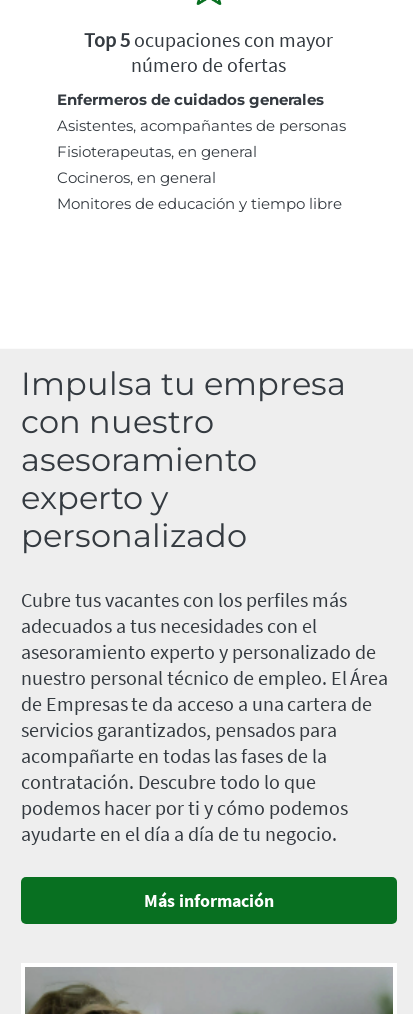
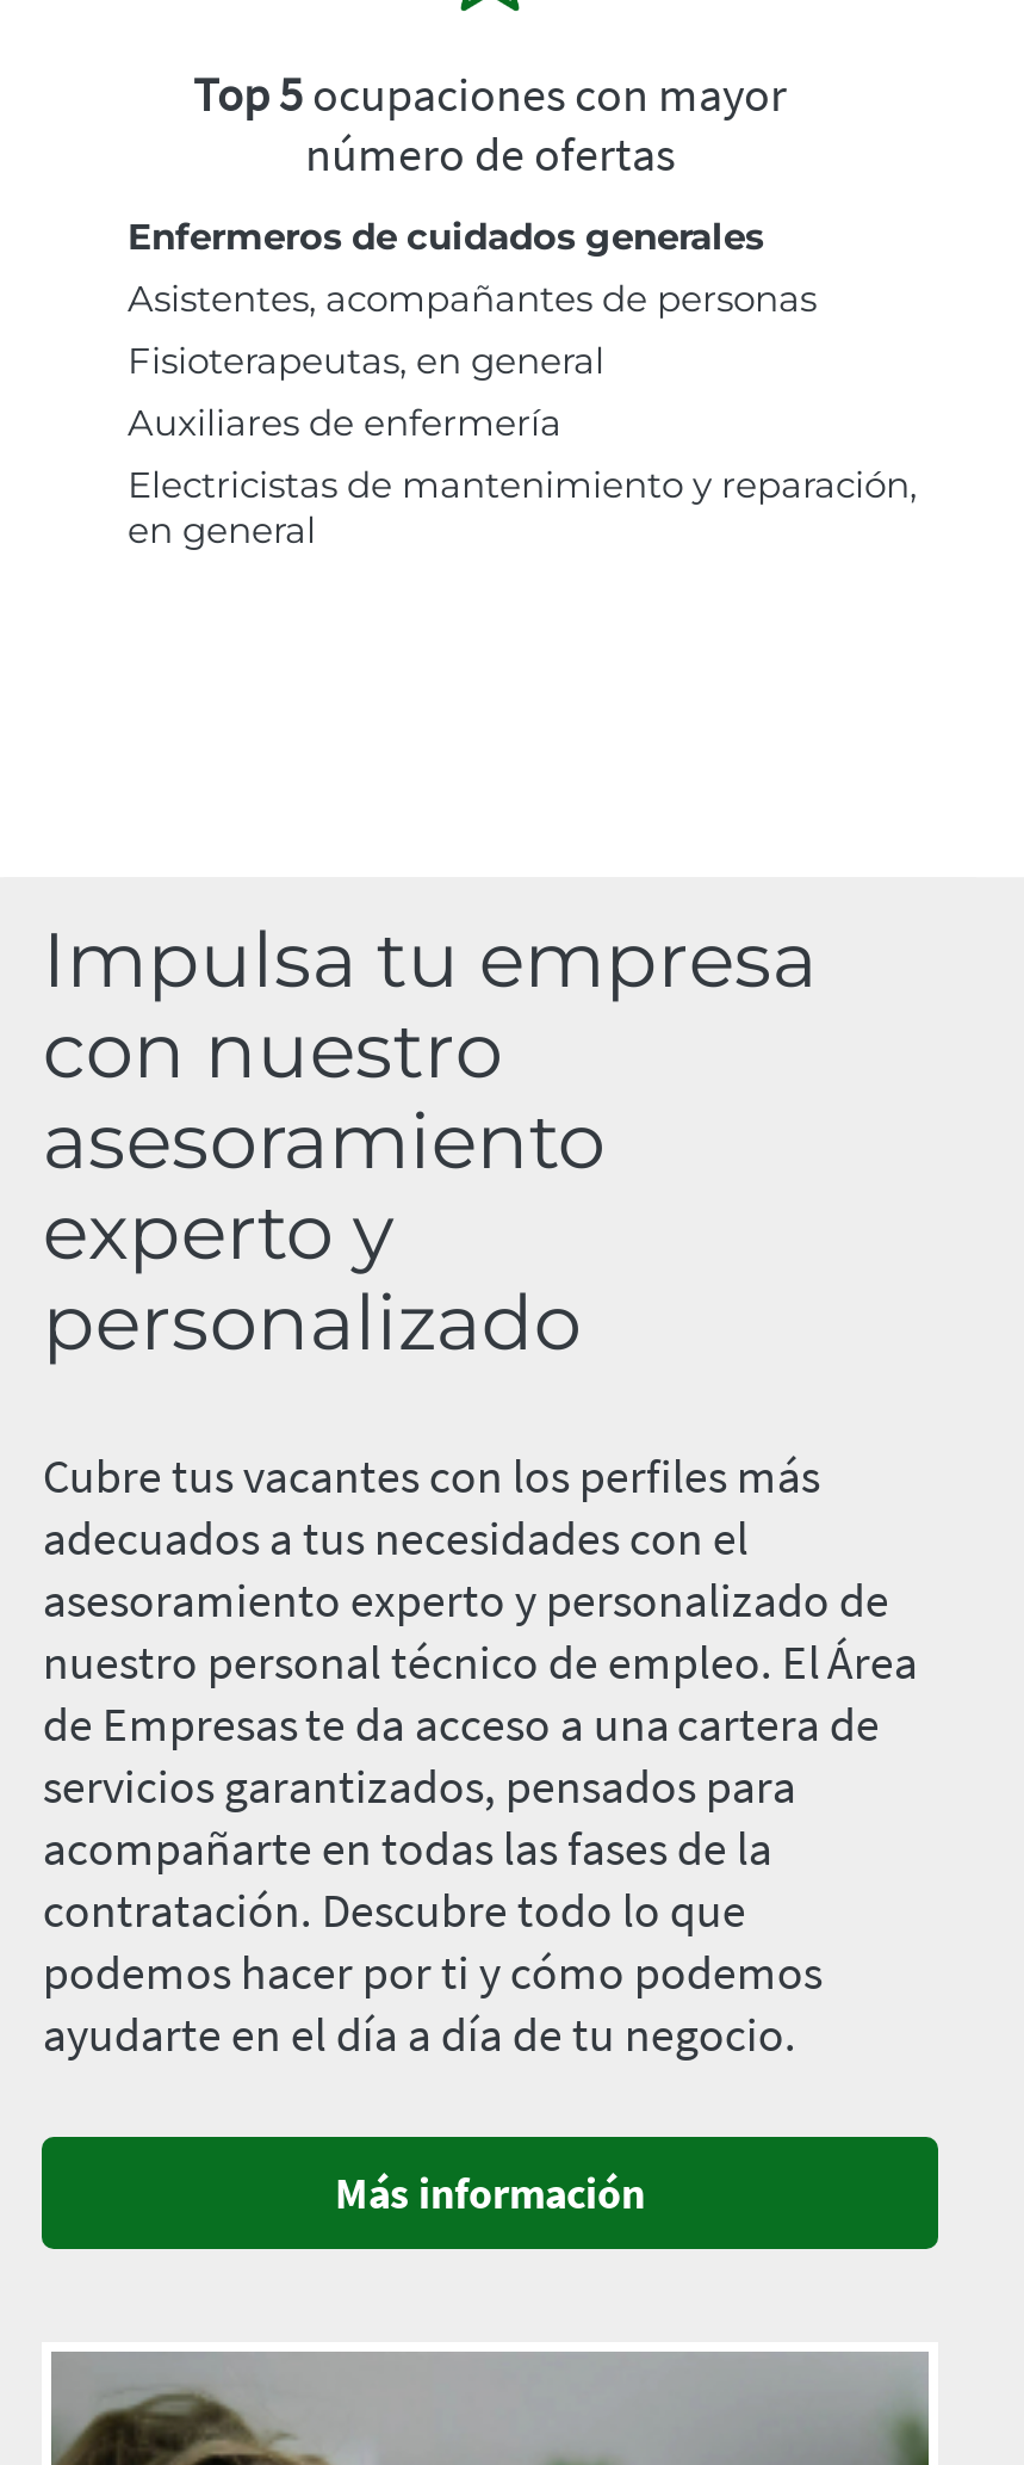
- Cocineros, en general
- Monitores de educación y tiempo libre
+ Auxiliares de enfermería
+ Electricistas de mantenimiento y reparación,
+ en general
